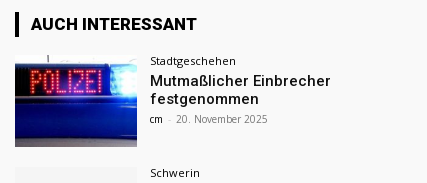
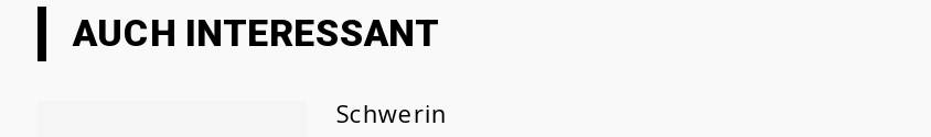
- [image]
- Stadtgeschehen
- Mutmaßlicher Einbrecher
- festgenommen
- cm - 20. November 2025
